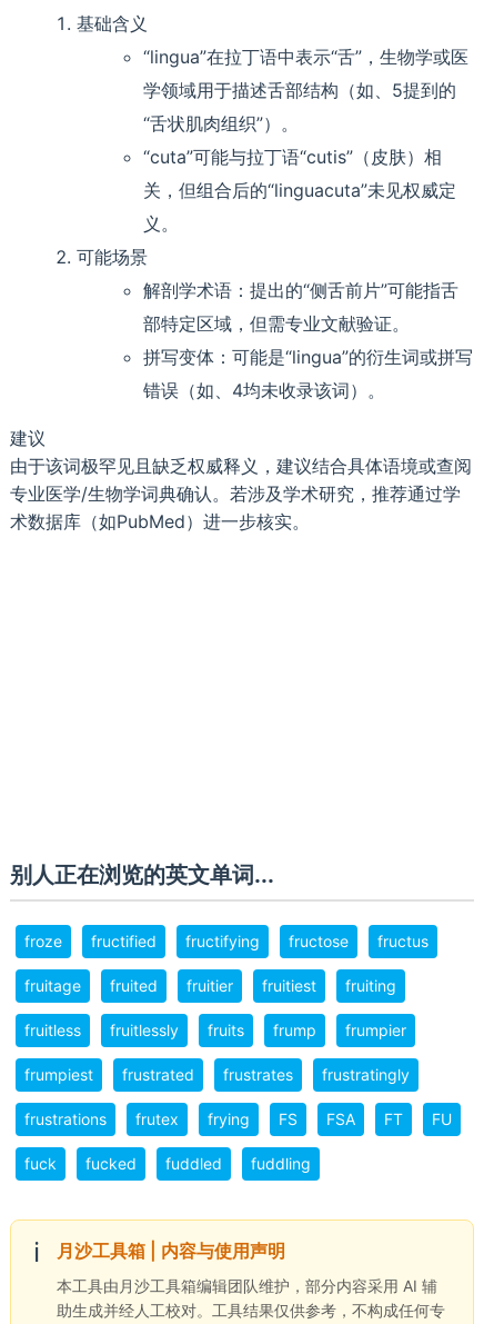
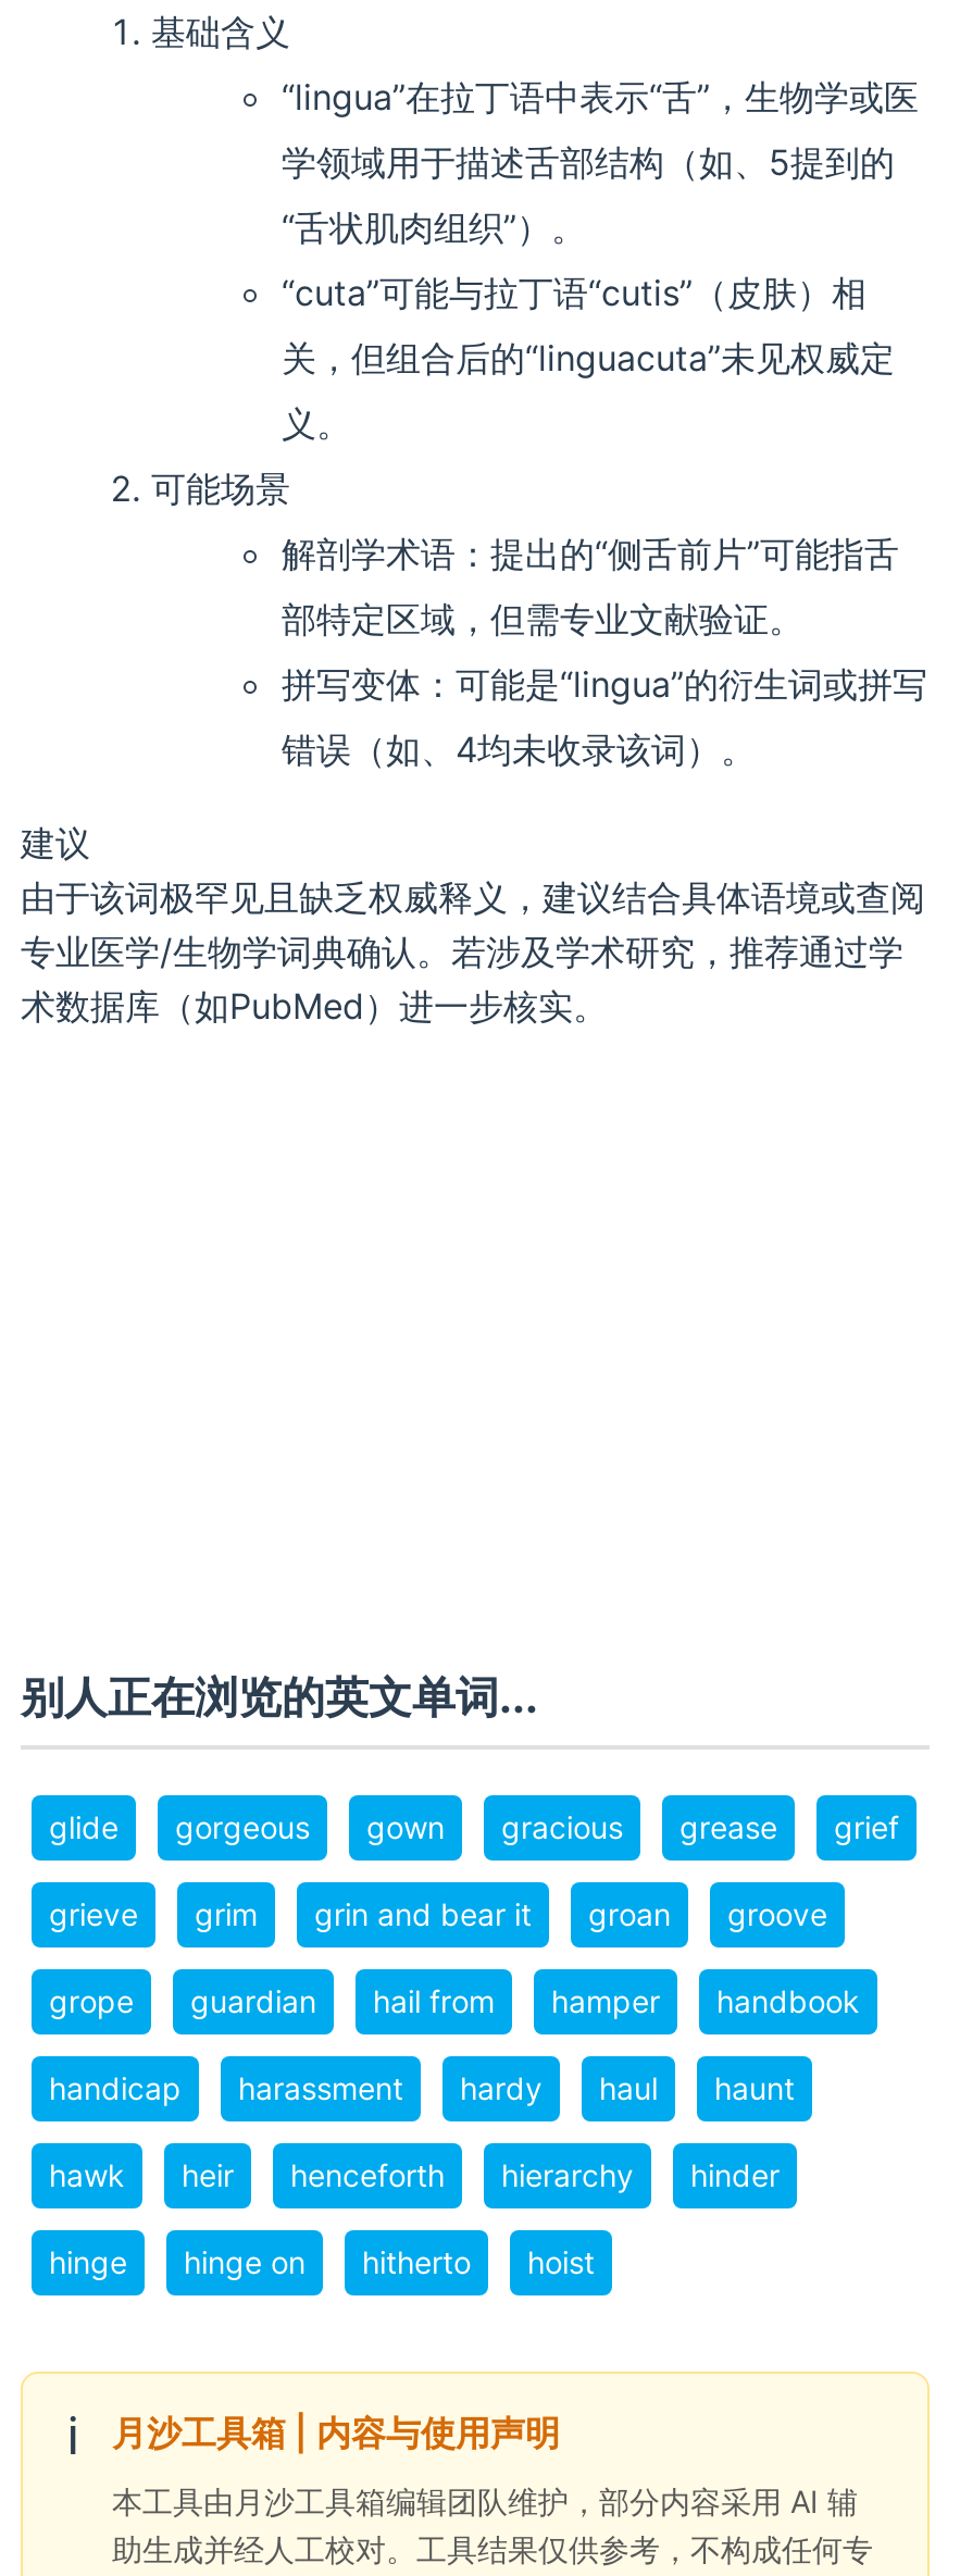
- froze
- fructified
- fructifying
- fructose
- fructus
+ glide
+ gorgeous
+ gown
+ gracious
+ grease
+ grief

- fruitage
- fruited
- fruitier
- fruitiest
- fruiting
+ grieve
+ grim
+ grin and bear it
+ groan
+ groove

- fruitless
- fruitlessly
- fruits
- frump
- frumpier
+ grope
+ guardian
+ hail from
+ hamper
+ handbook

- frumpiest
- frustrated
- frustrates
- frustratingly
+ handicap
+ harassment
+ hardy
+ haul
+ haunt

- frustrations
- frutex
- frying
- FS
- FSA
- FT
- FU
+ hawk
+ heir
+ henceforth
+ hierarchy
+ hinder

- fuck
- fucked
- fuddled
- fuddling
+ hinge
+ hinge on
+ hitherto
+ hoist
